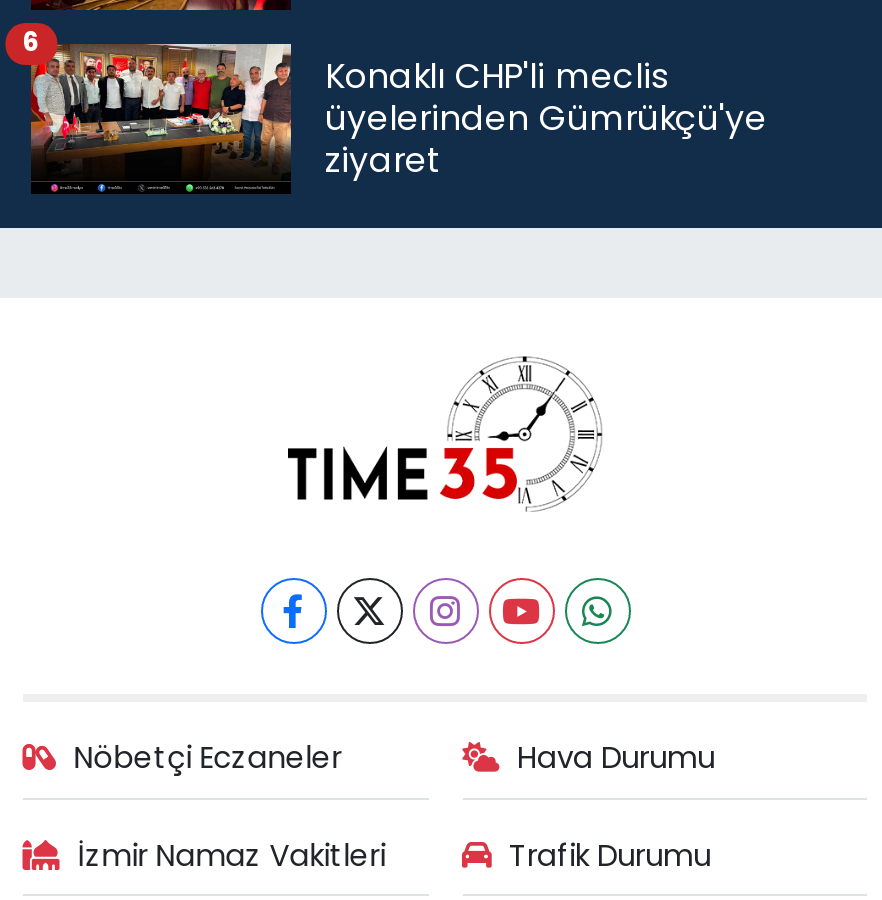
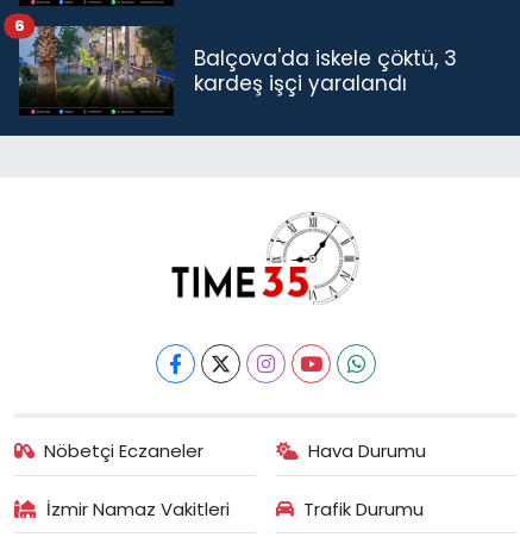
- [image]
- Konaklı CHP'li meclis
- üyelerinden Gümrükçü'ye
- ziyaret
+ [image]
+ Balçova'da iskele çöktü, 3
+ kardeş işçi yaralandı
